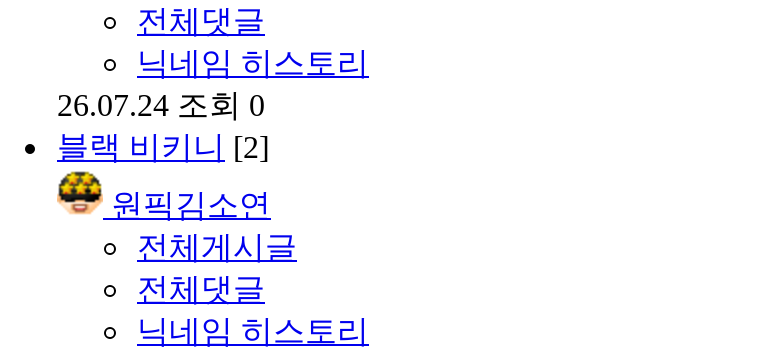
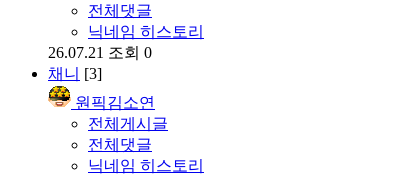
- 26.07.24 조회 0
- 블랙 비키니 [2]
+ 26.07.21 조회 0
+ 채니 [3]
